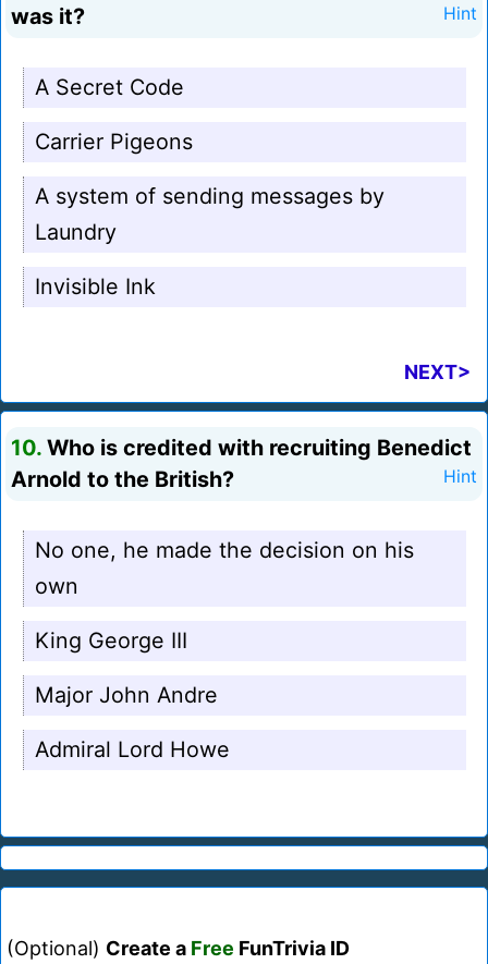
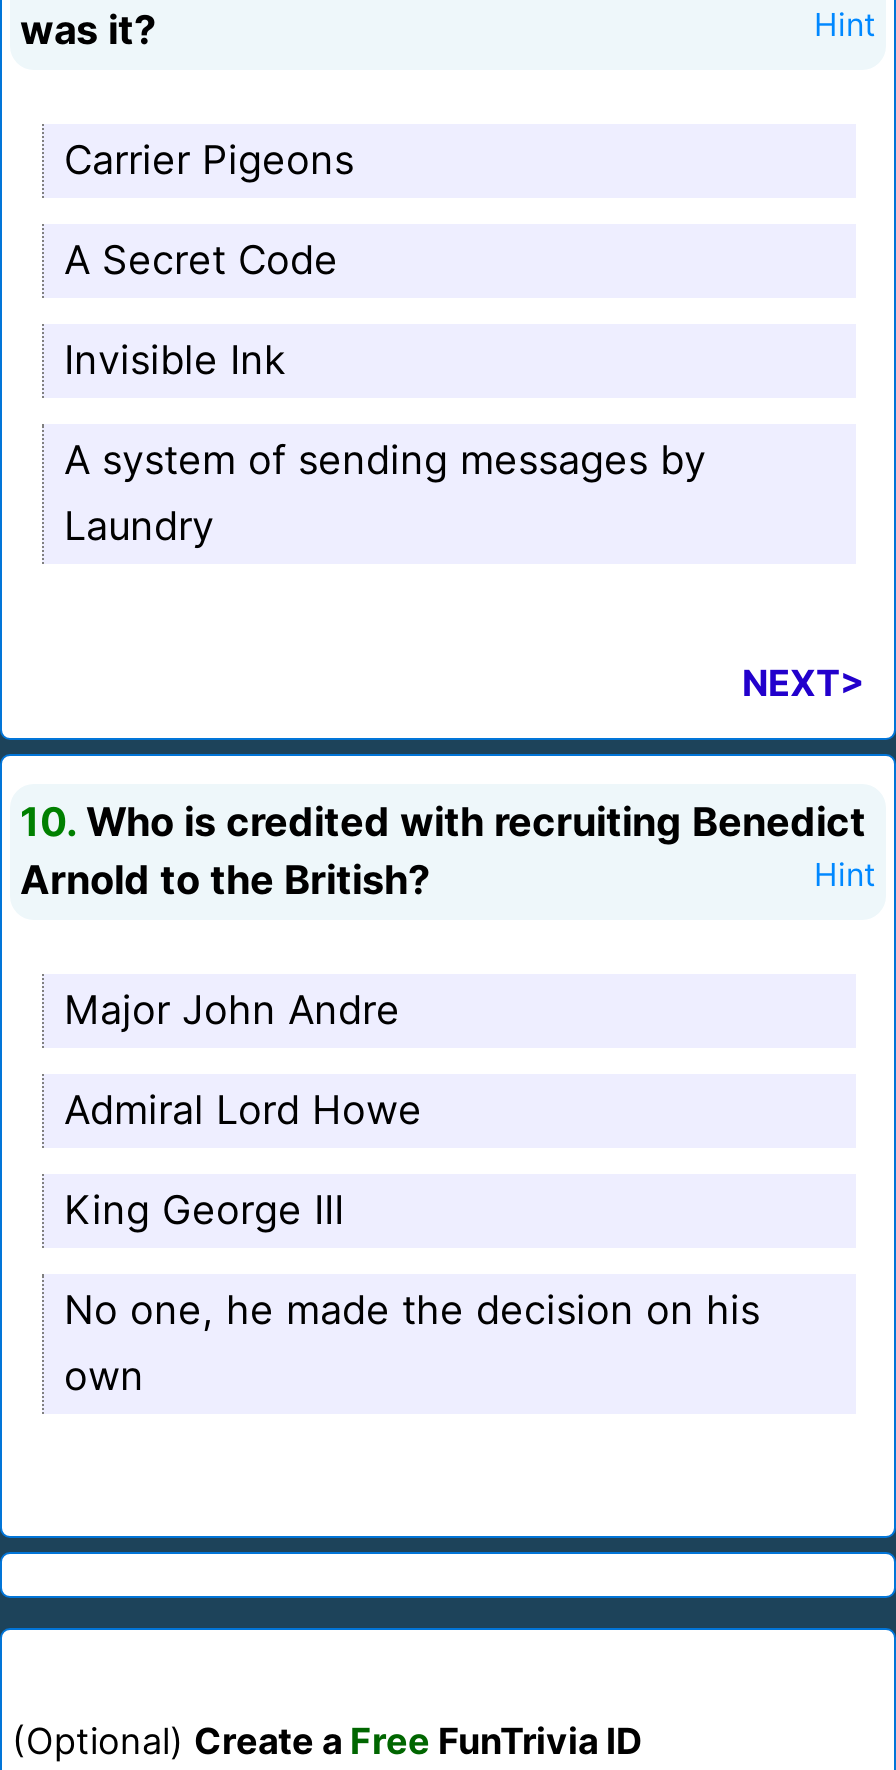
moved down: A Secret Code

moved up: Carrier Pigeons

moved down: A system of sending messages by | Laundry

moved up: Invisible Ink

moved down: No one, he made the decision on his | own

moved up: King George III | Major John Andre | Admiral Lord Howe
